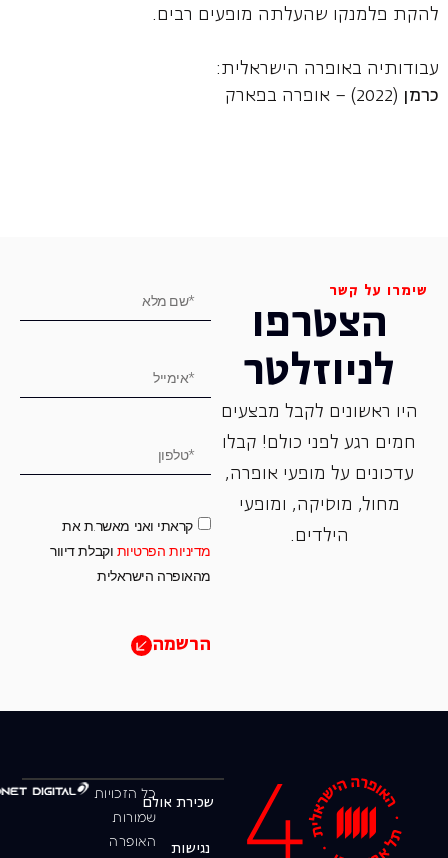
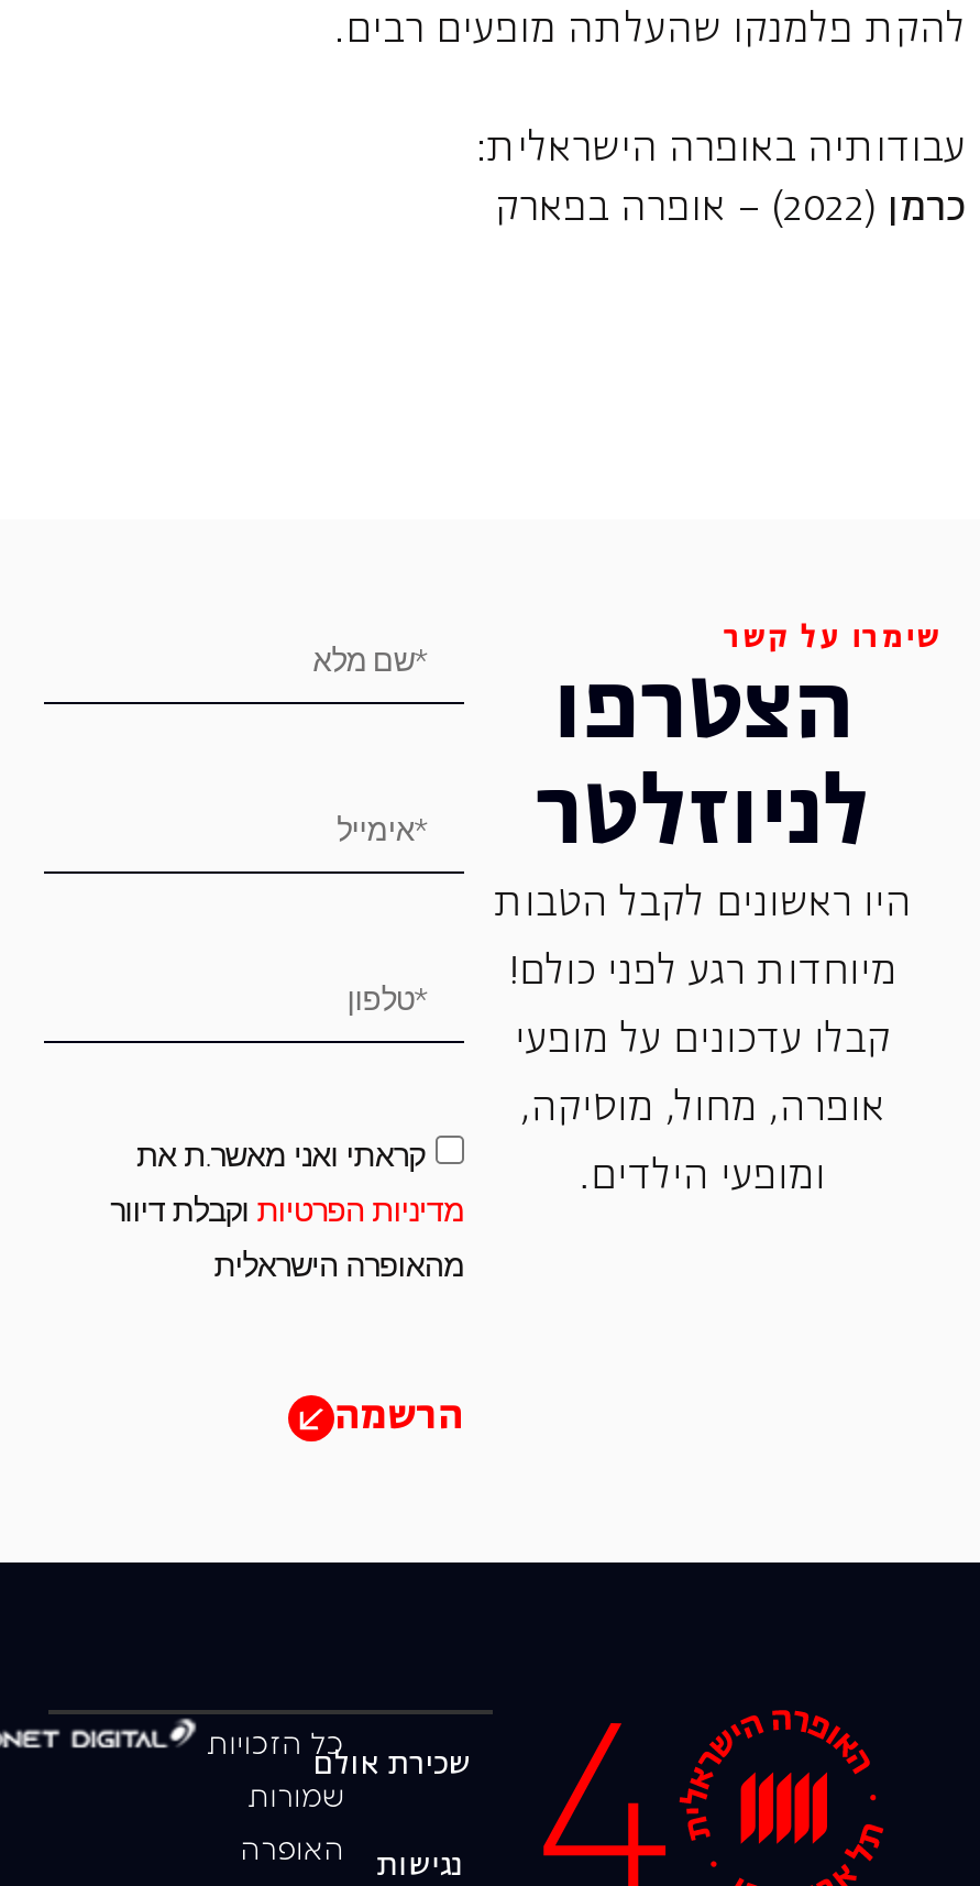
- היו ראשונים לקבל מבצעים
+ היו ראשונים לקבל הטבות

- חמים רגע לפני כולם! קבלו
+ מיוחדות רגע לפני כולם!

- עדכונים על מופעי אופרה,
+ קבלו עדכונים על מופעי

- מחול, מוסיקה, ומופעי
+ אופרה, מחול, מוסיקה,

- הילדים.
+ ומופעי הילדים.
